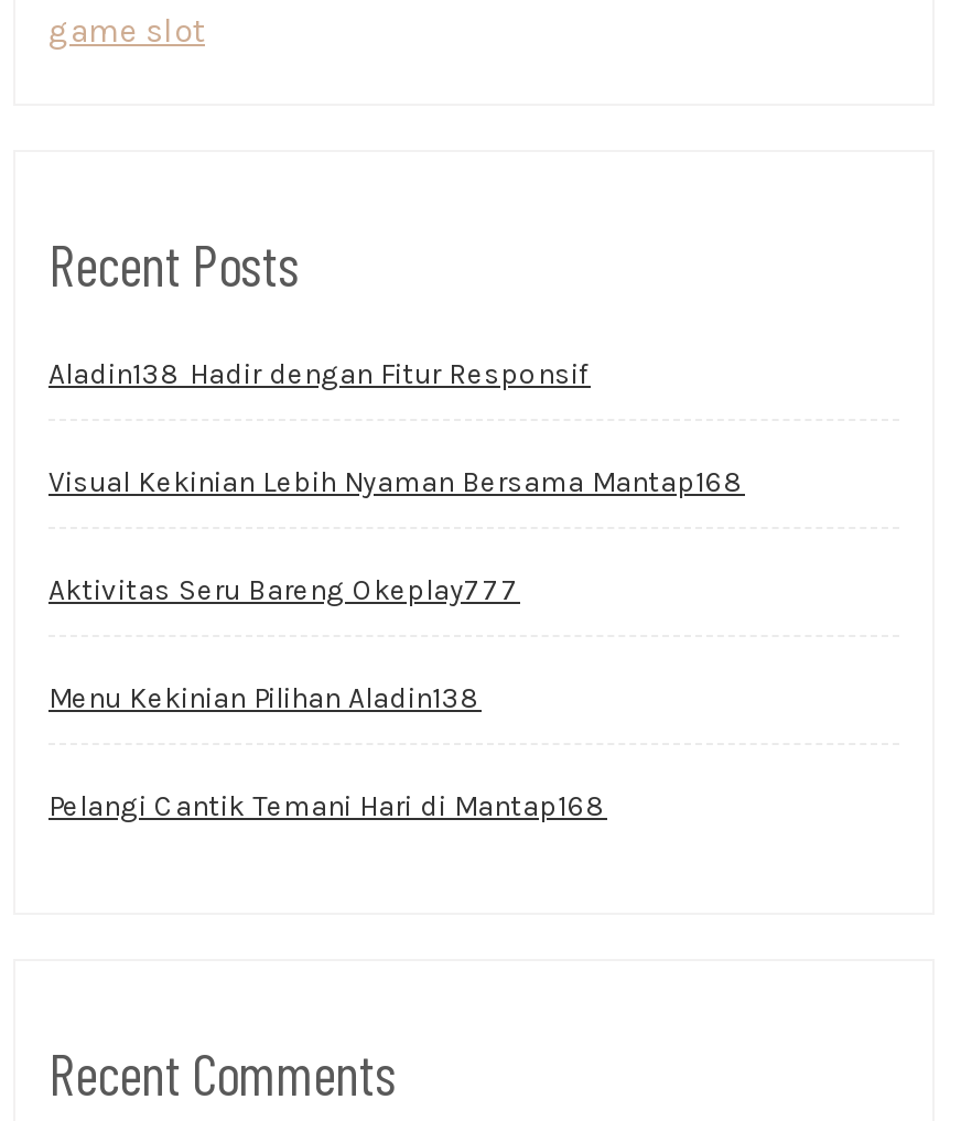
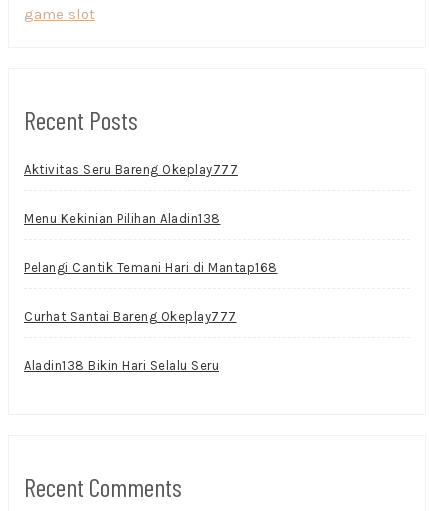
- Aladin138 Hadir dengan Fitur Responsif
- Visual Kekinian Lebih Nyaman Bersama Mantap168

moved up: Aktivitas Seru Bareng Okeplay777 | Menu Kekinian Pilihan Aladin138 | Pelangi Cantik Temani Hari di Mantap168

+ Curhat Santai Bareng Okeplay777
+ Aladin138 Bikin Hari Selalu Seru
